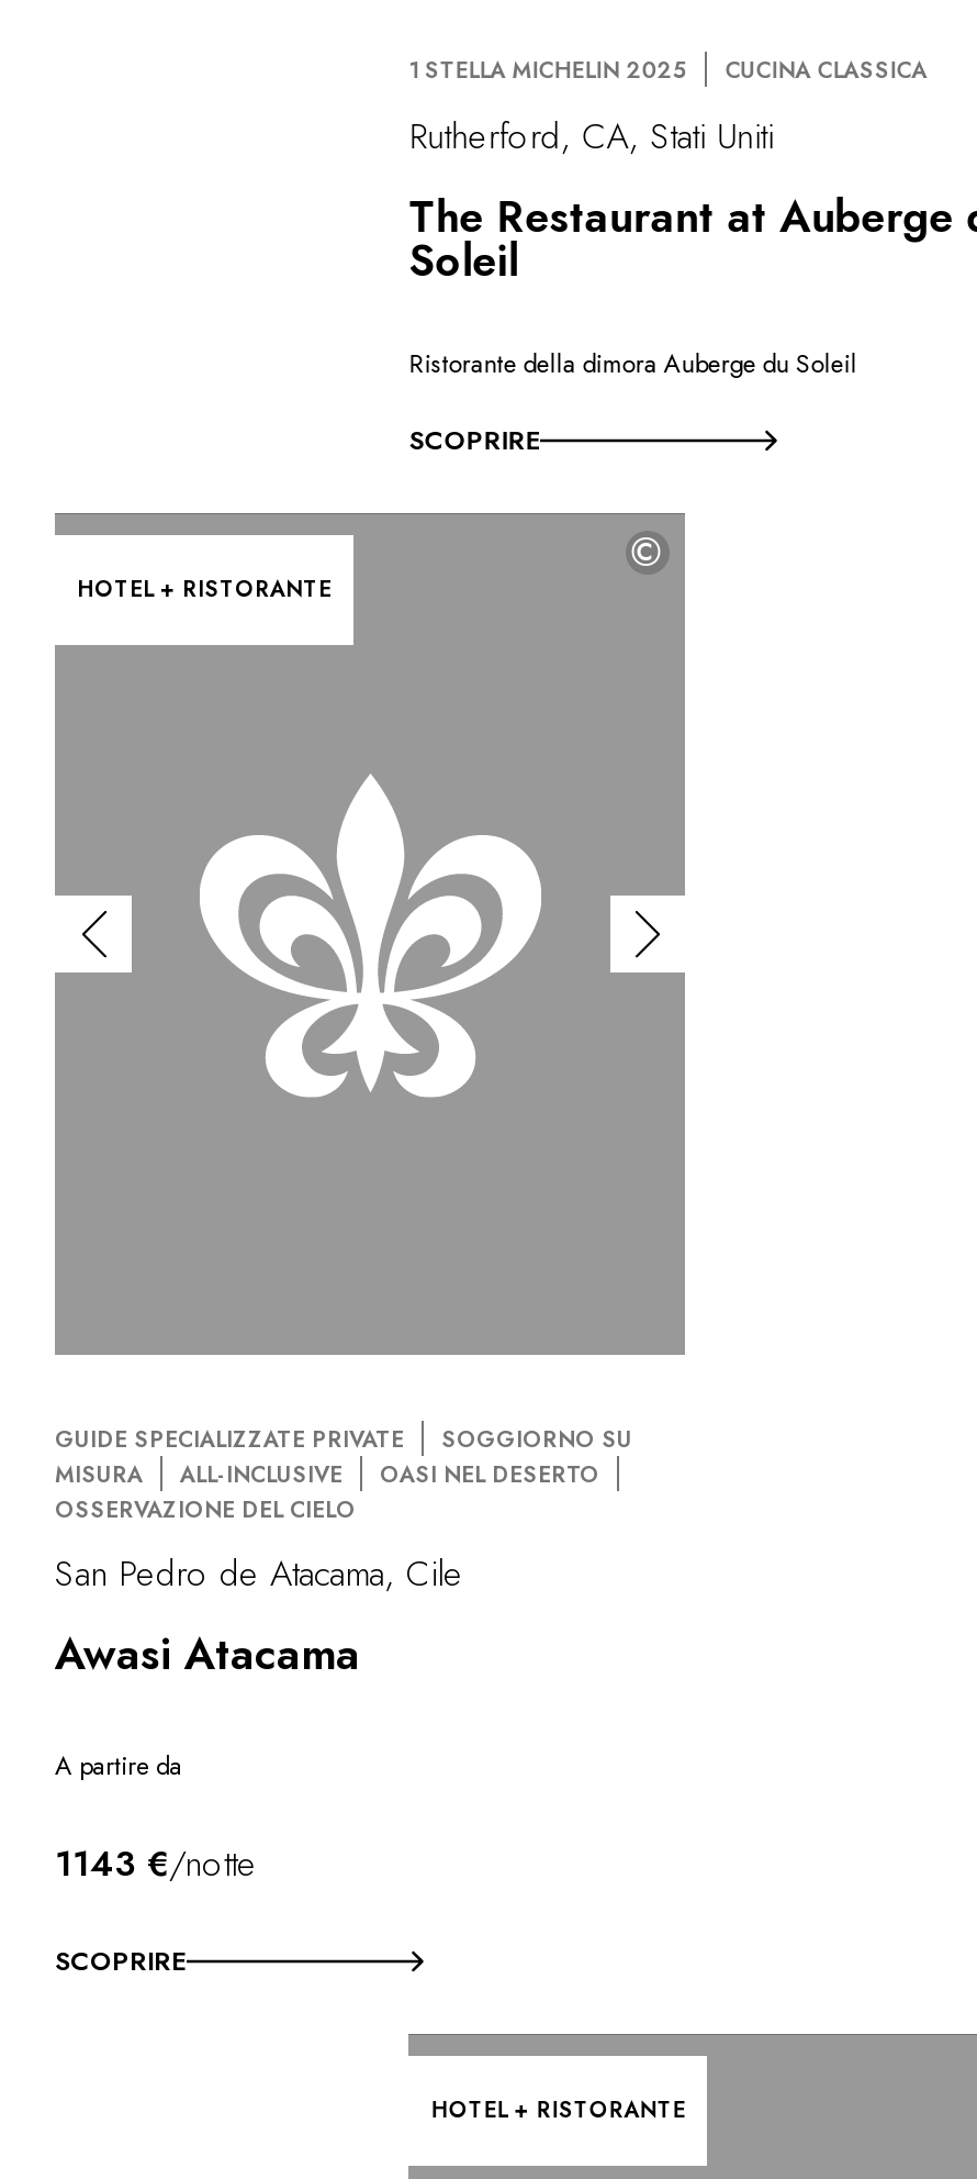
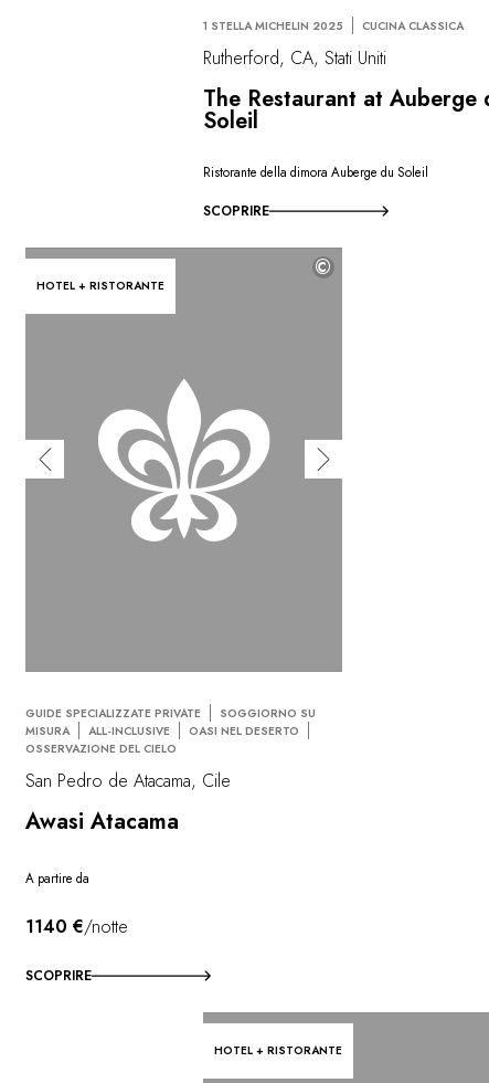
- 1143 €/notte
+ 1140 €/notte
